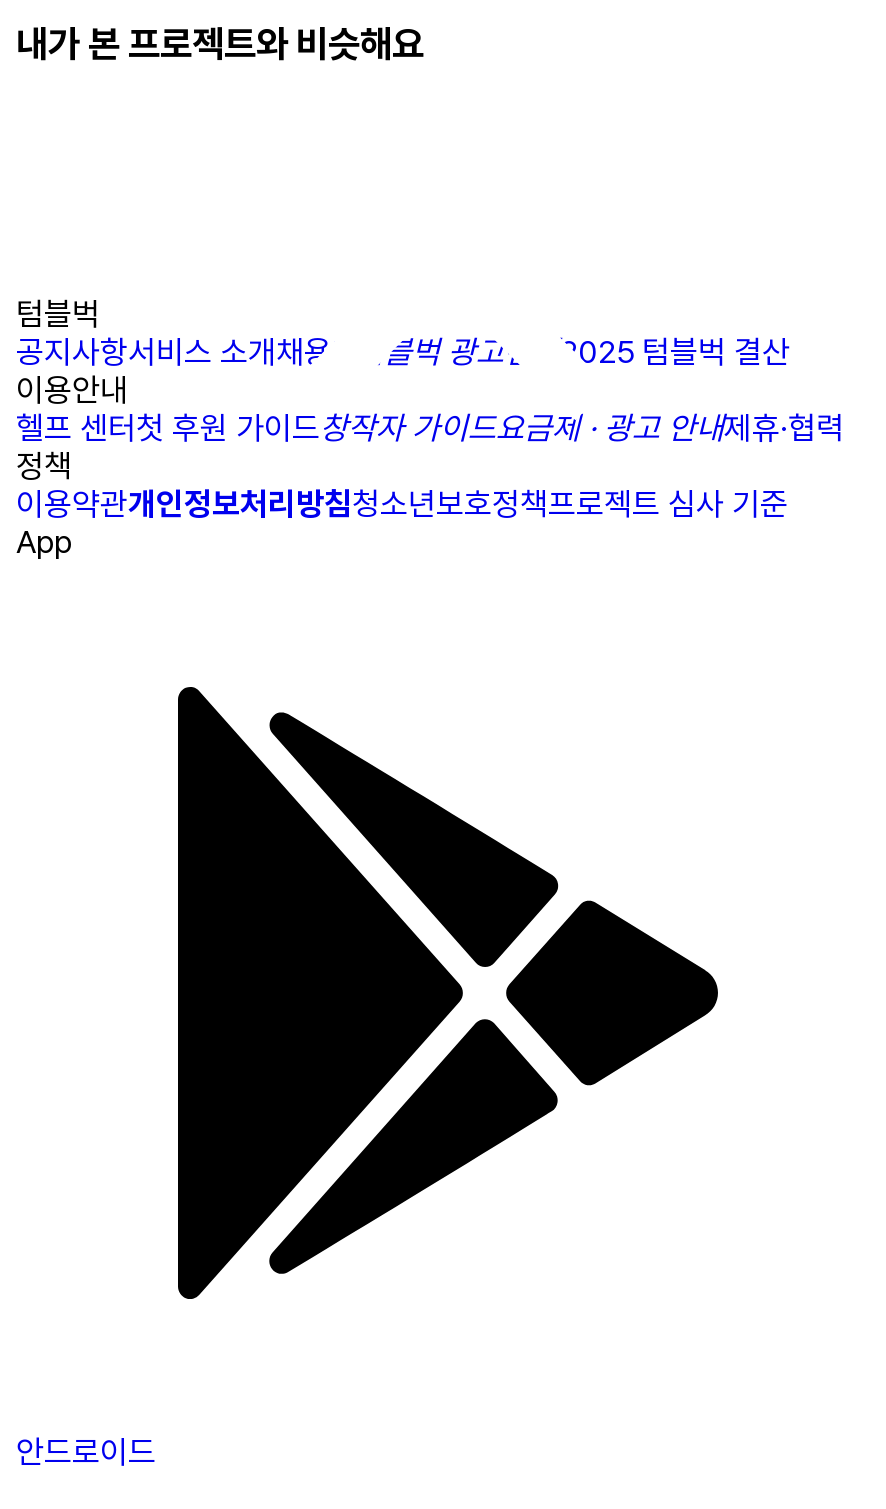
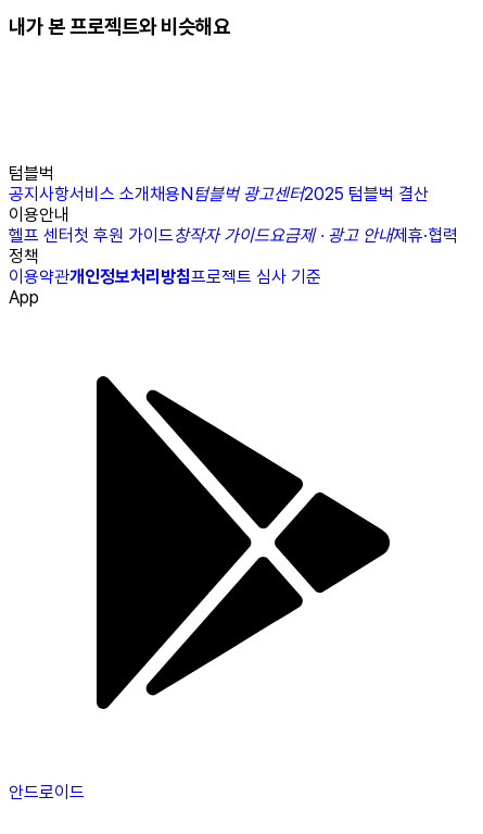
- 이용약관개인정보처리방침청소년보호정책프로젝트 심사 기준
+ 이용약관개인정보처리방침프로젝트 심사 기준
